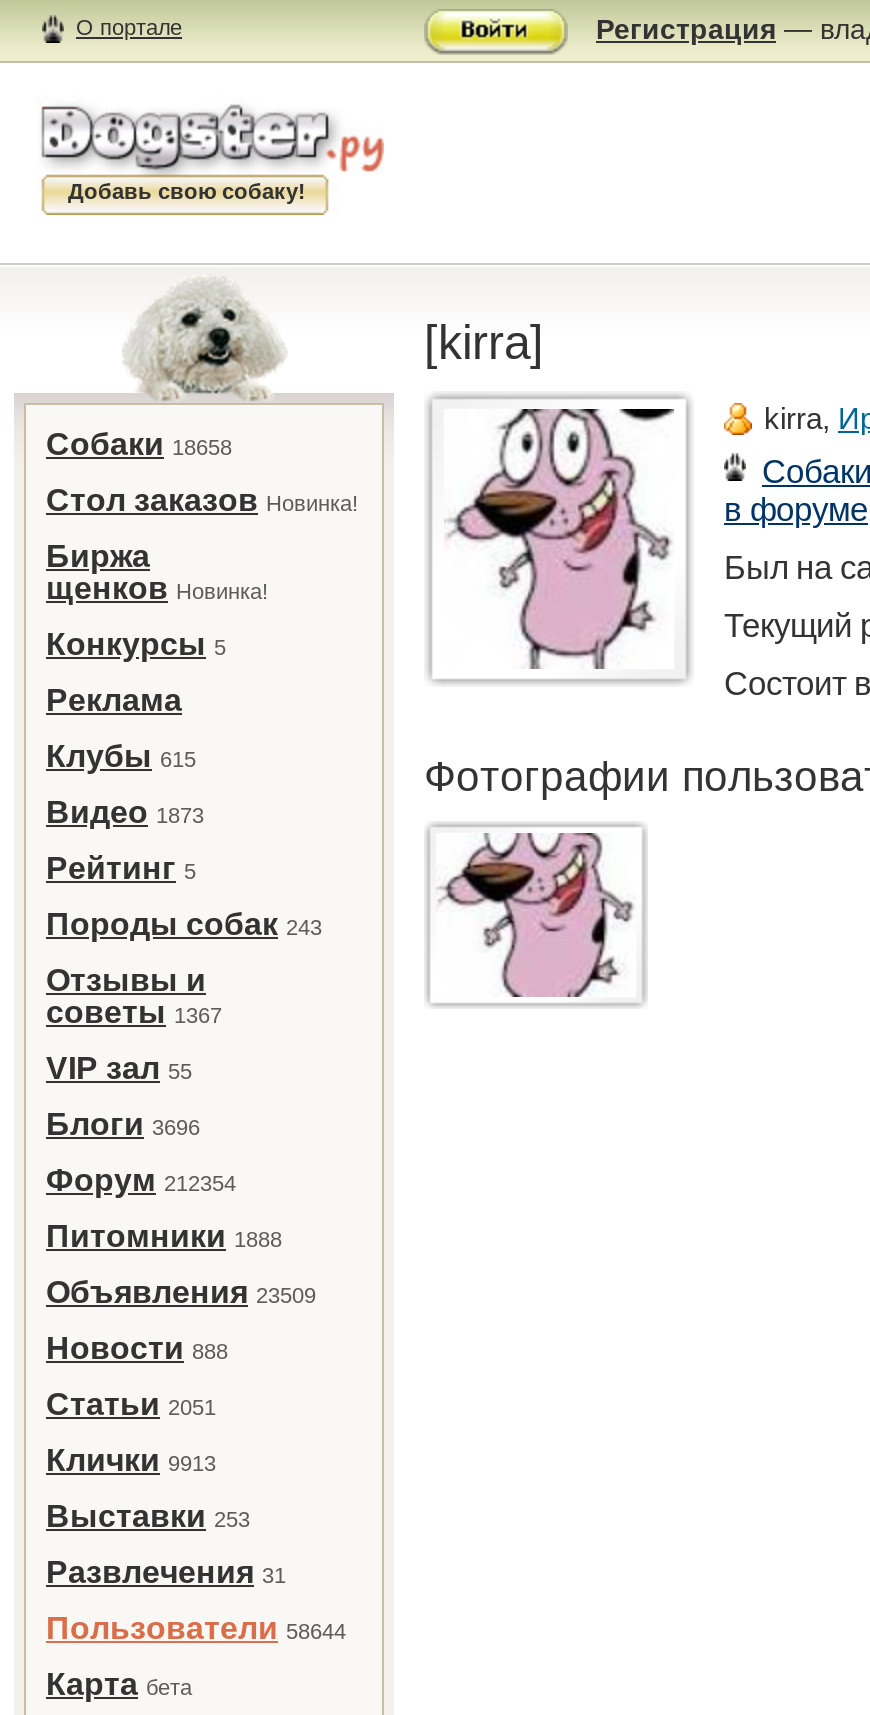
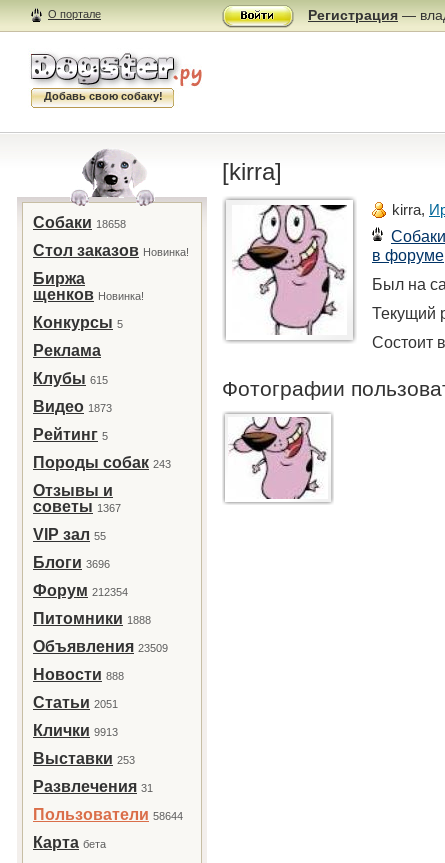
- [image]
+ [image]
